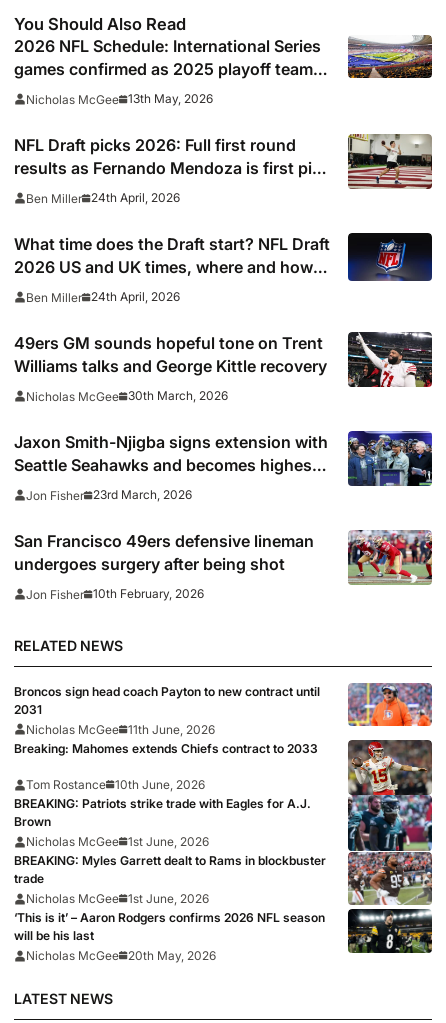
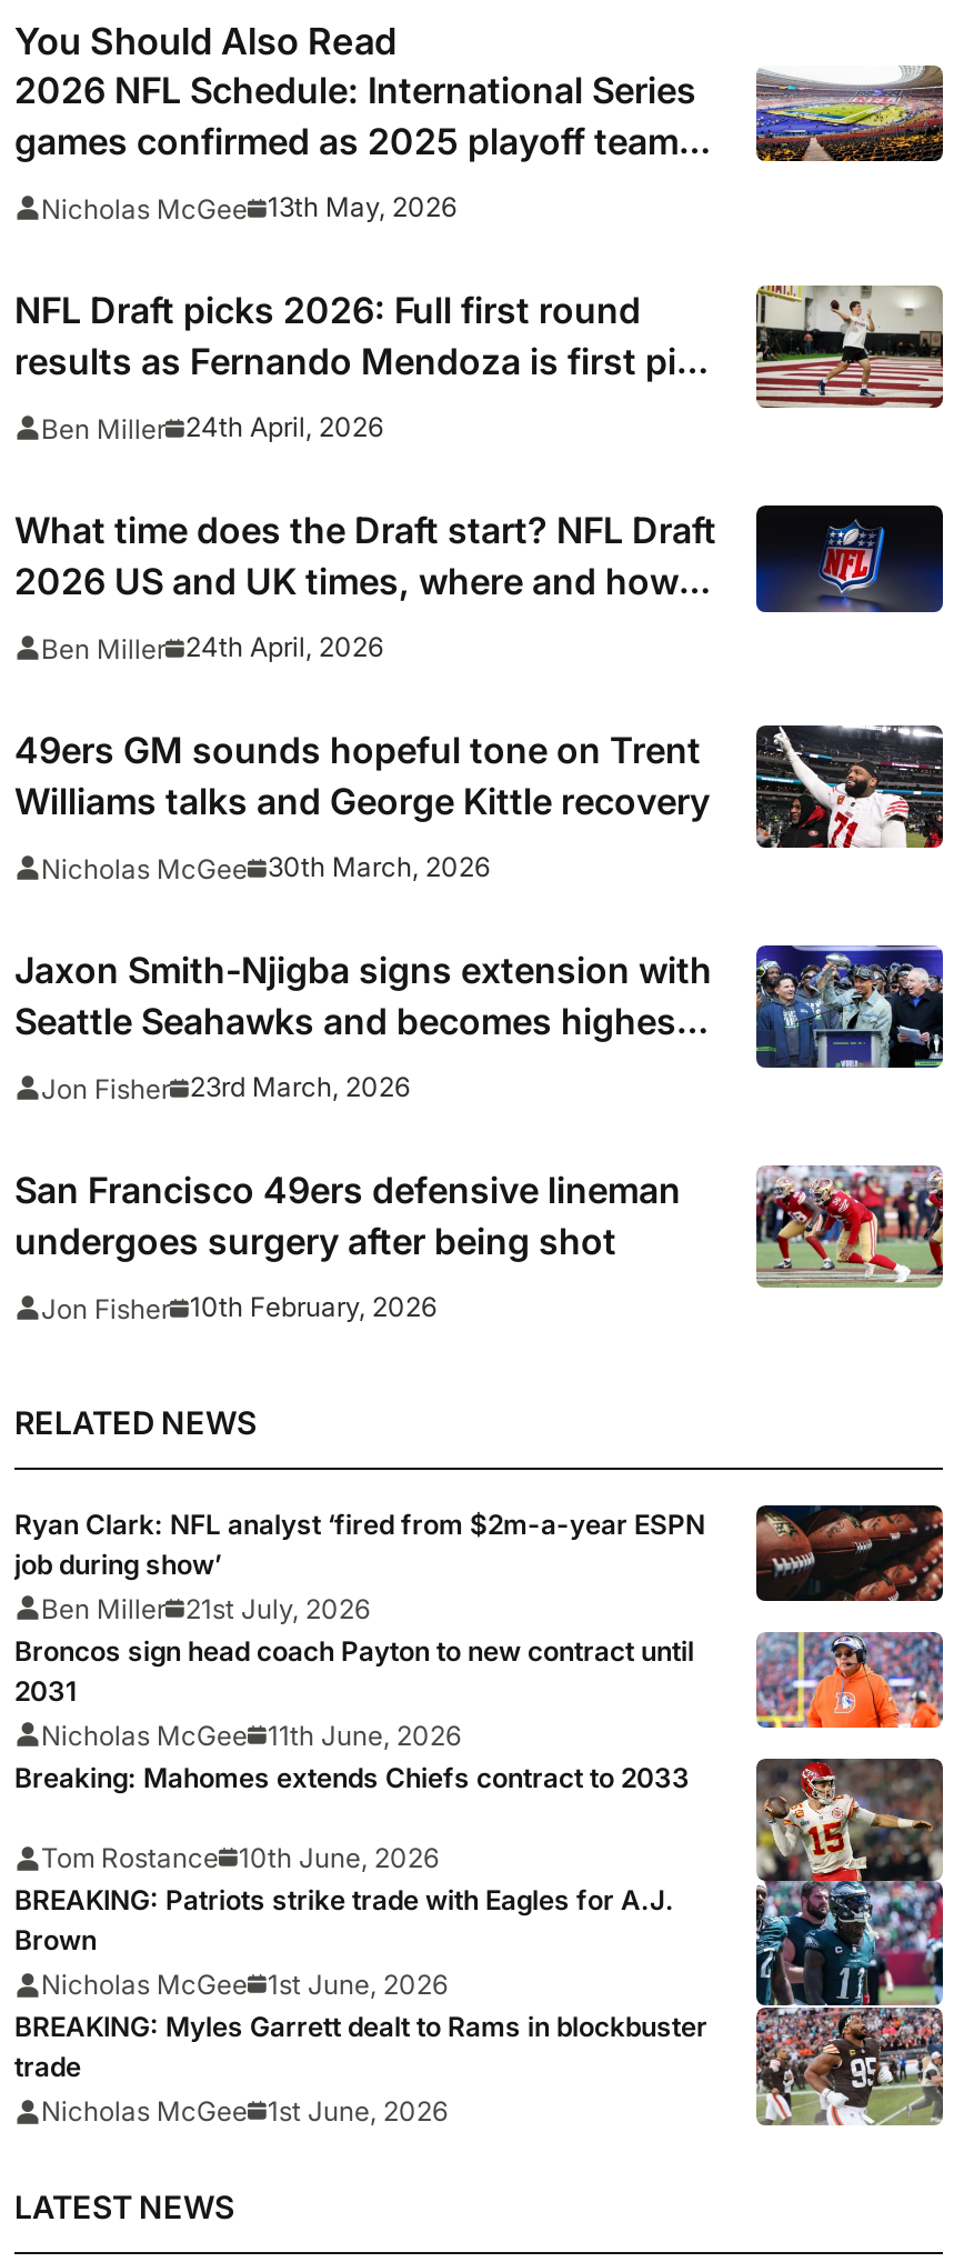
+ [image]
+ Ryan Clark: NFL analyst ‘fired from $2m-a-year ESPN
+ job during show’
+ Ben Miller 21st July, 2026

moved down: [image] | Broncos sign head coach Payton to new contract until | 2031 | ... | trade | Nicholas McGee 1st June, 2026

- [image]
- ‘This is it’ – Aaron Rodgers confirms 2026 NFL season
- will be his last
- Nicholas McGee 20th May, 2026
